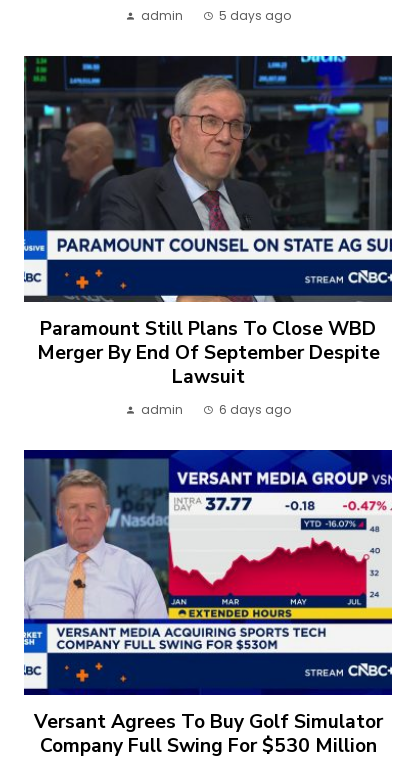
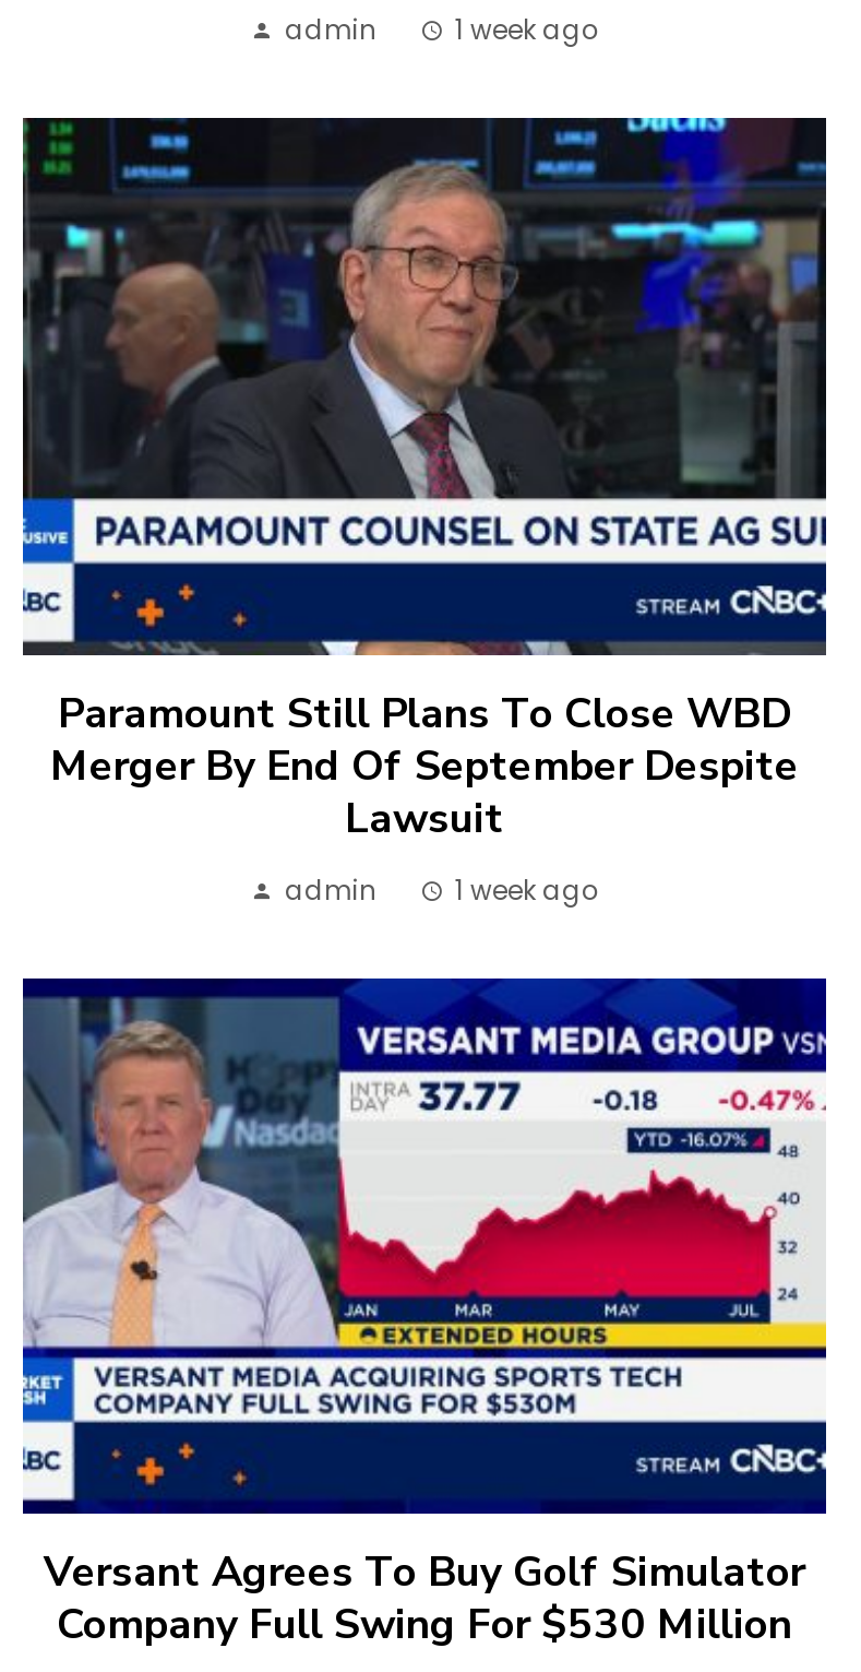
- 5 days ago
+ 1 week ago

- 6 days ago
+ 1 week ago
